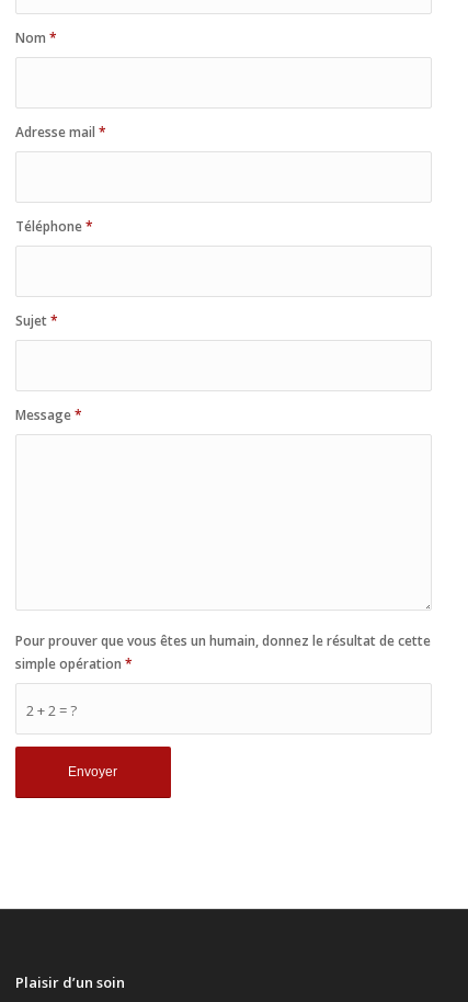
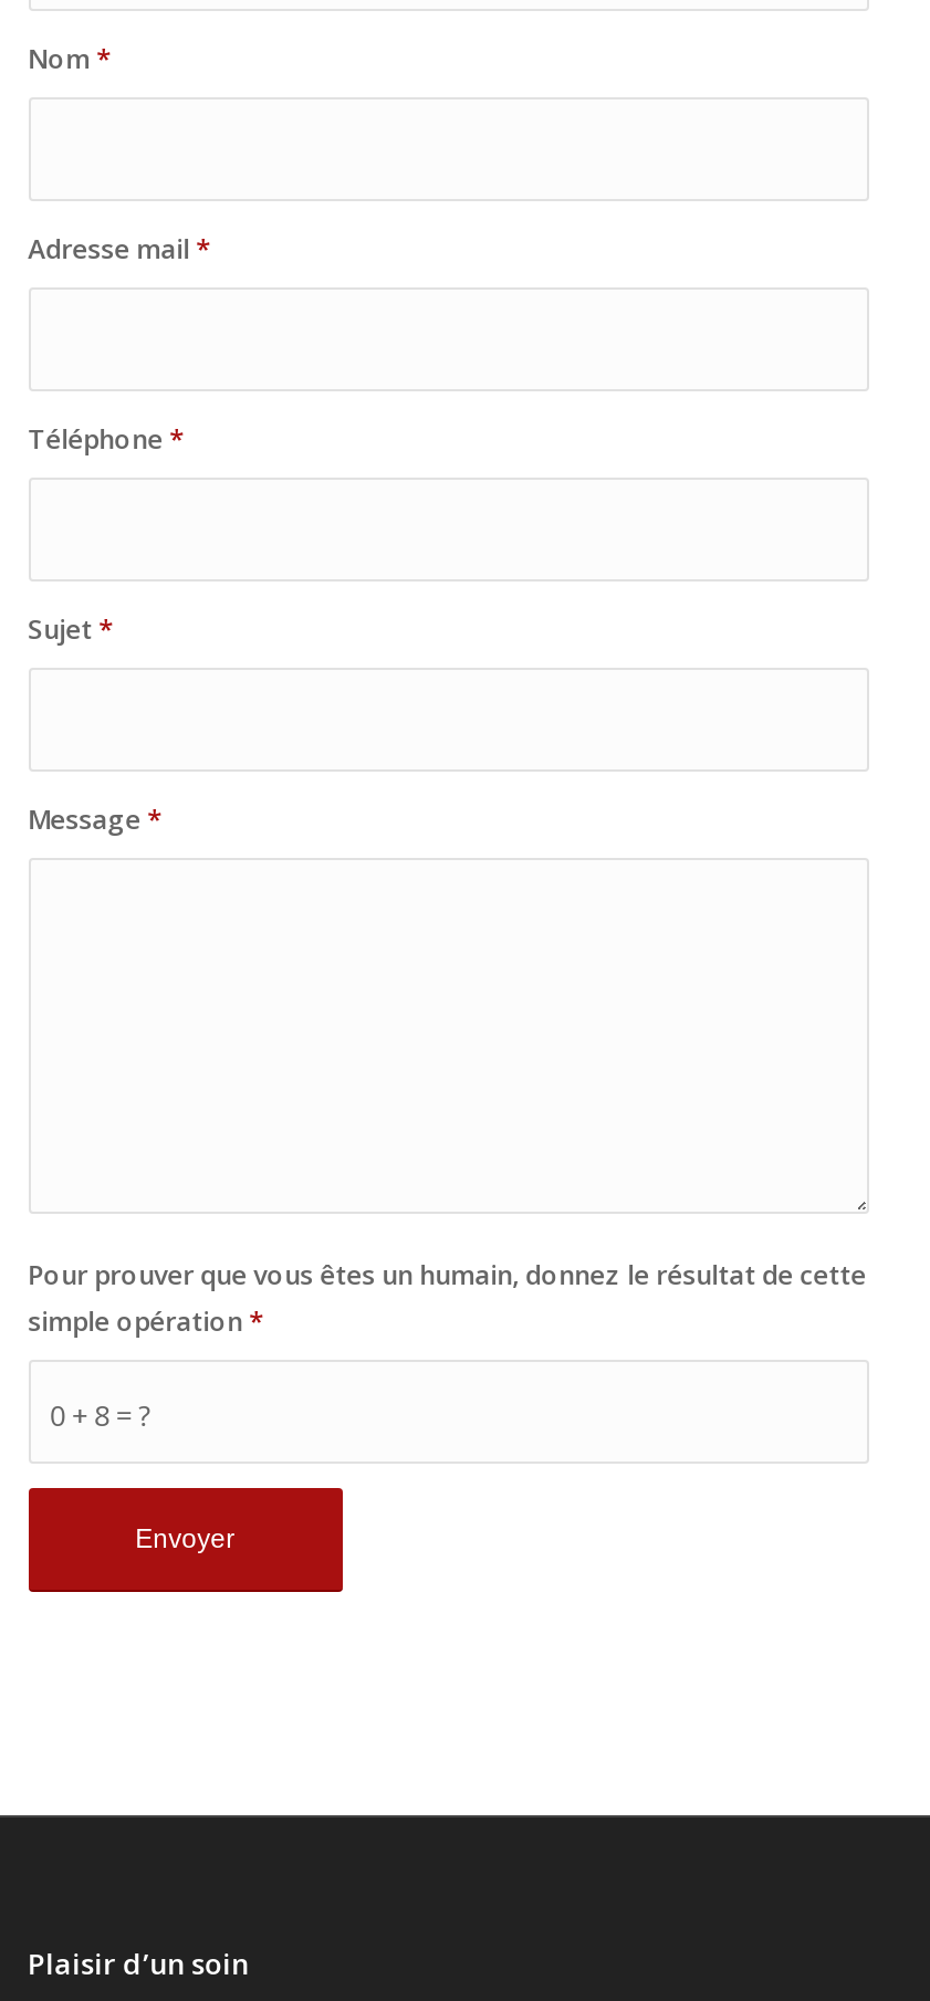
- 2 + 2 = ?
+ 0 + 8 = ?
